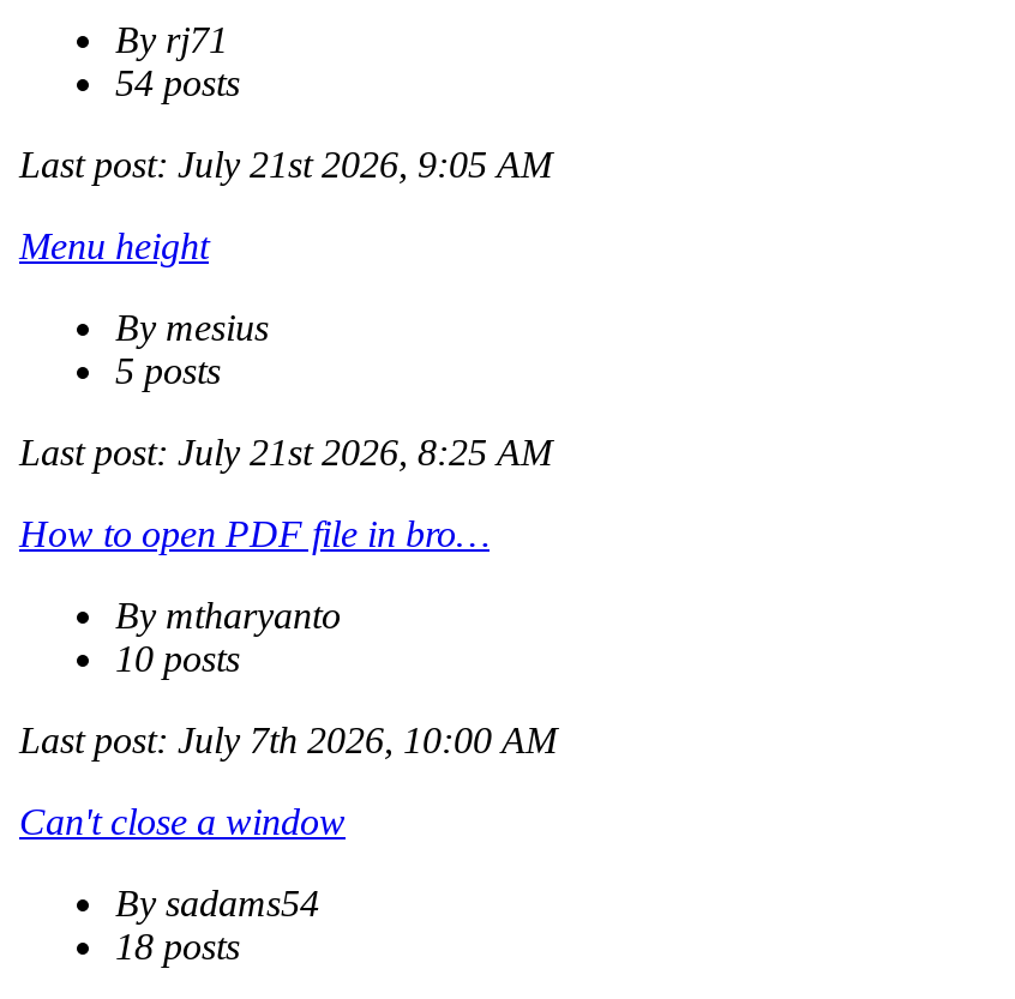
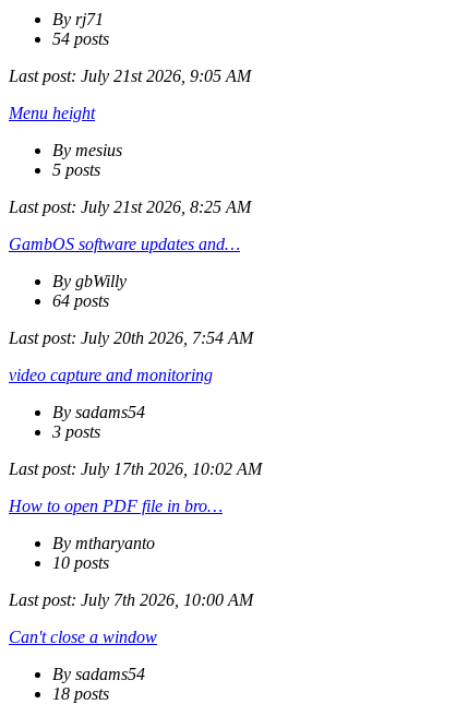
+ GambOS software updates and…
+ By gbWilly
+ 64 posts
+ Last post: July 20th 2026, 7:54 AM
+ video capture and monitoring
+ By sadams54
+ 3 posts
+ Last post: July 17th 2026, 10:02 AM
